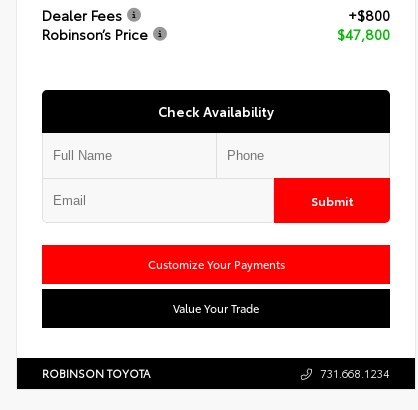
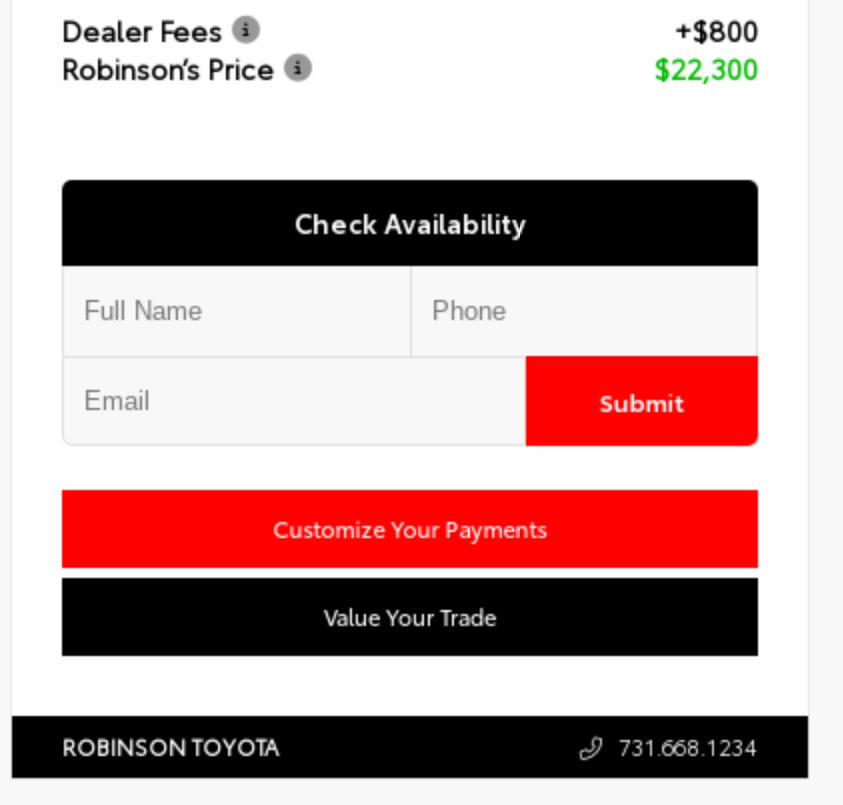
- $47,800
+ $22,300
